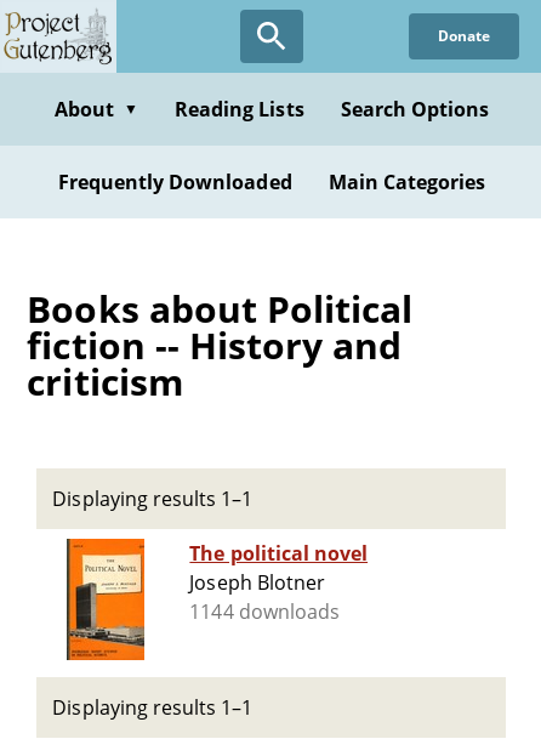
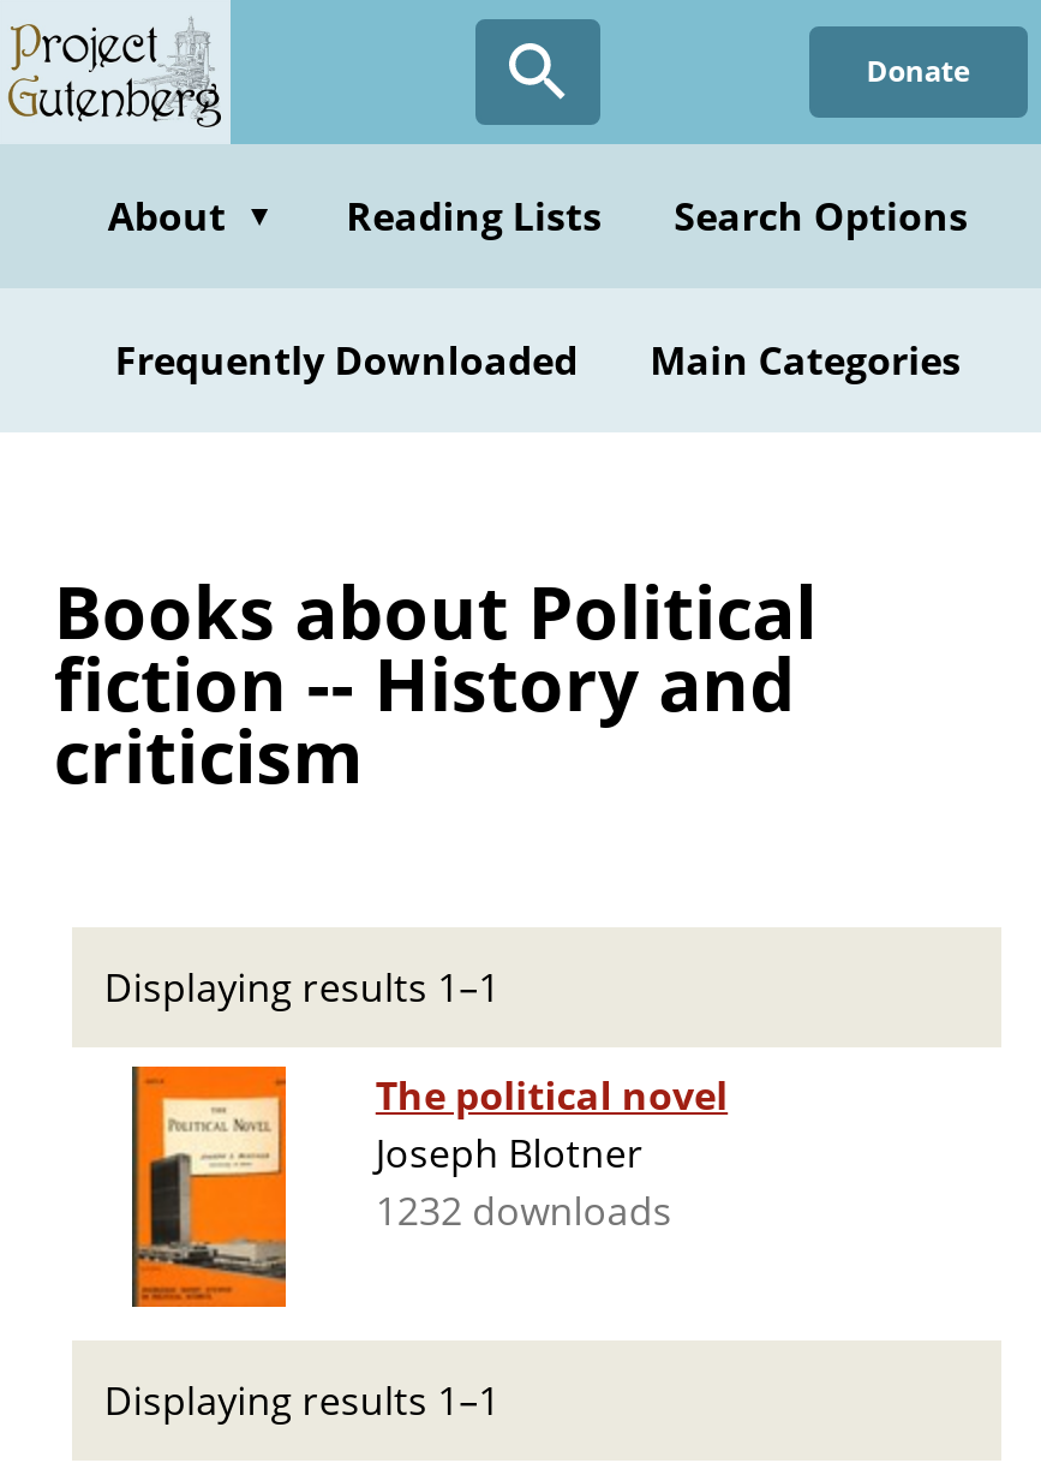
- 1144 downloads
+ 1232 downloads
